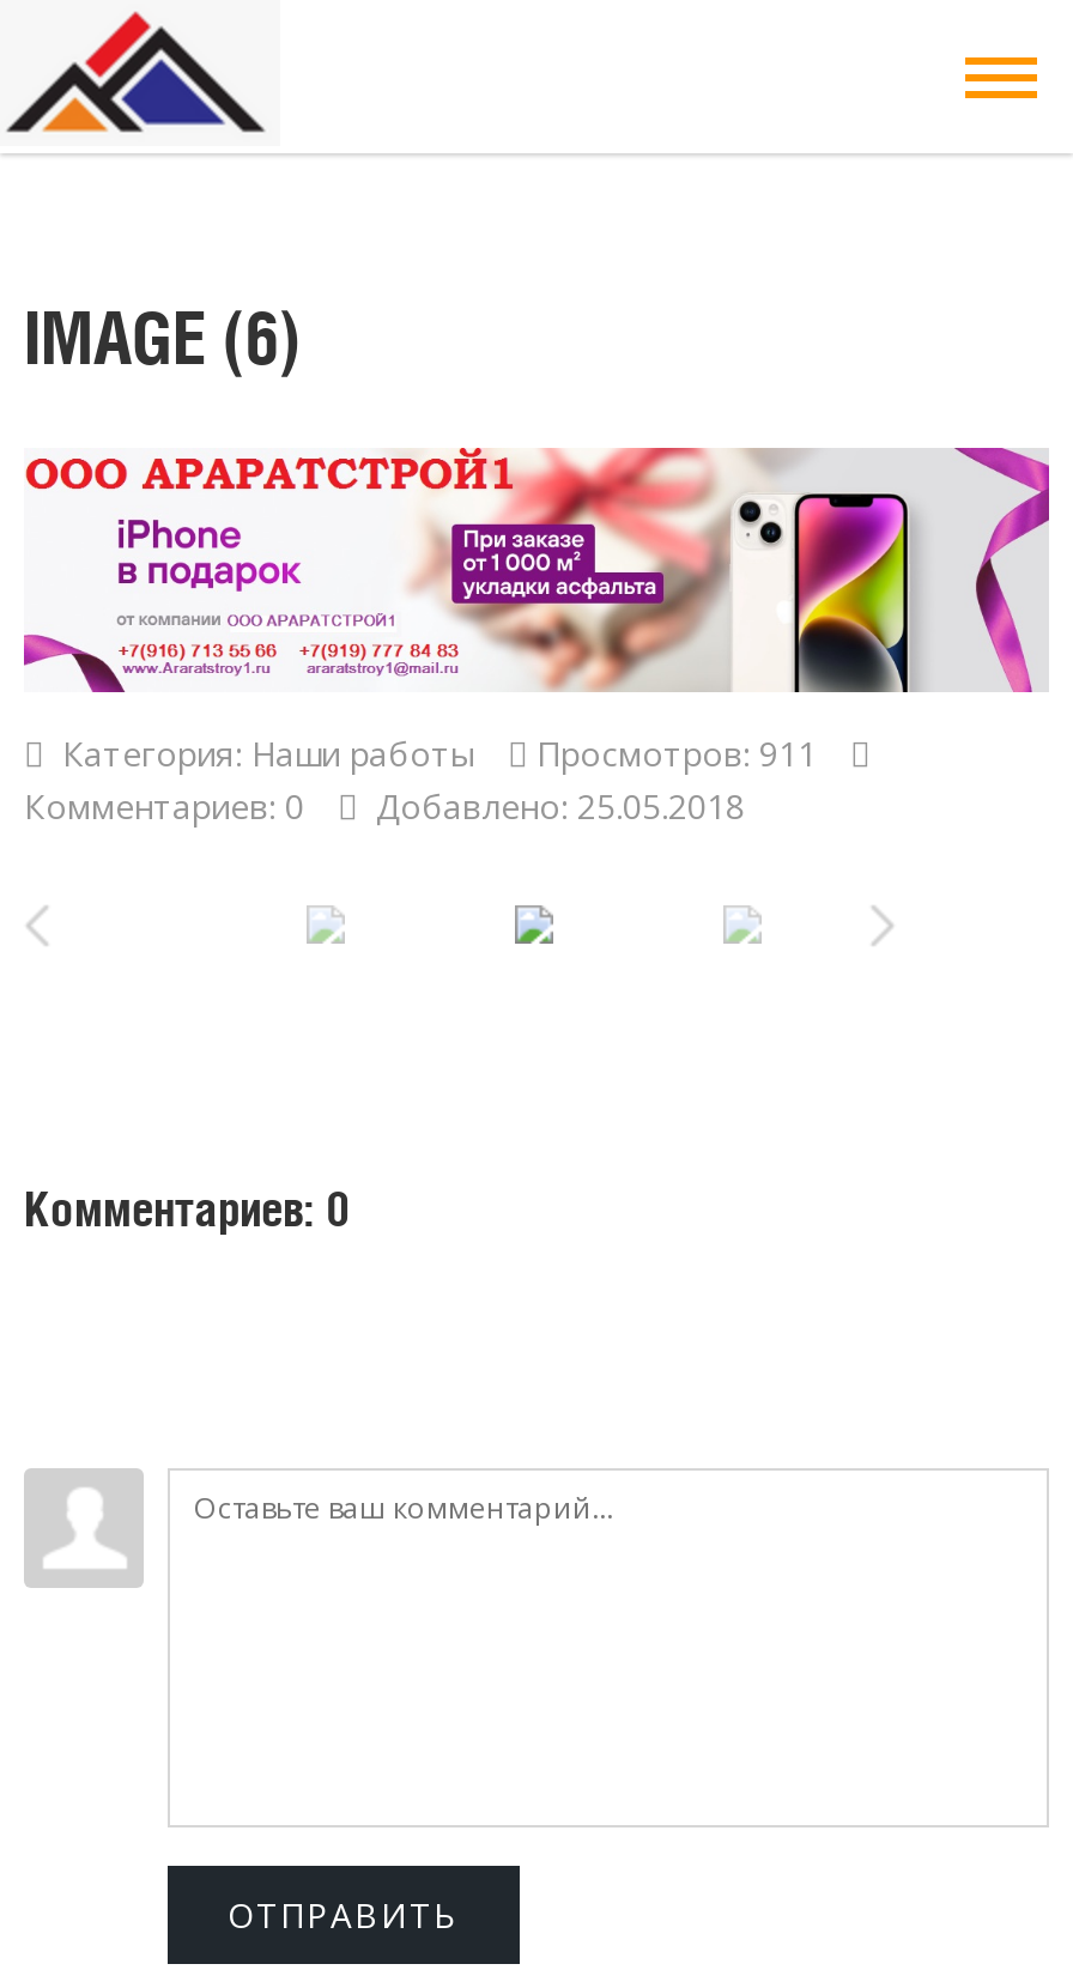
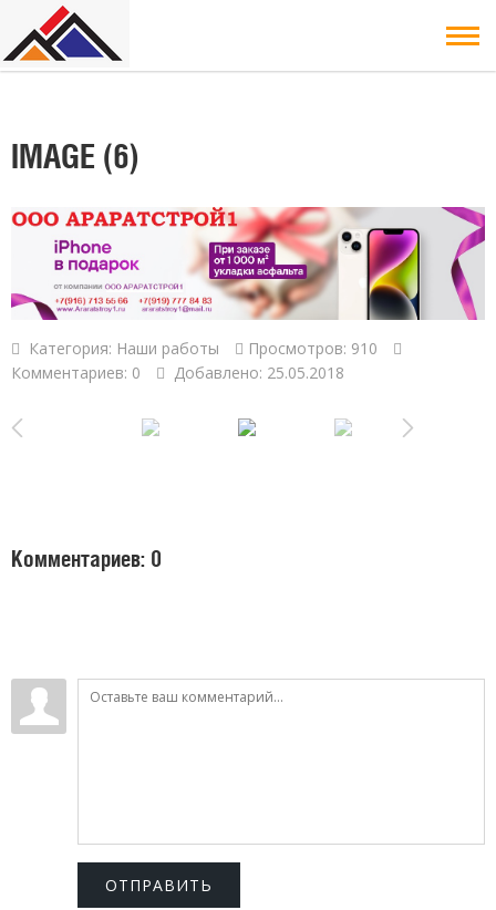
- Категория: Наши работы Просмотров: 911
+ Категория: Наши работы Просмотров: 910
